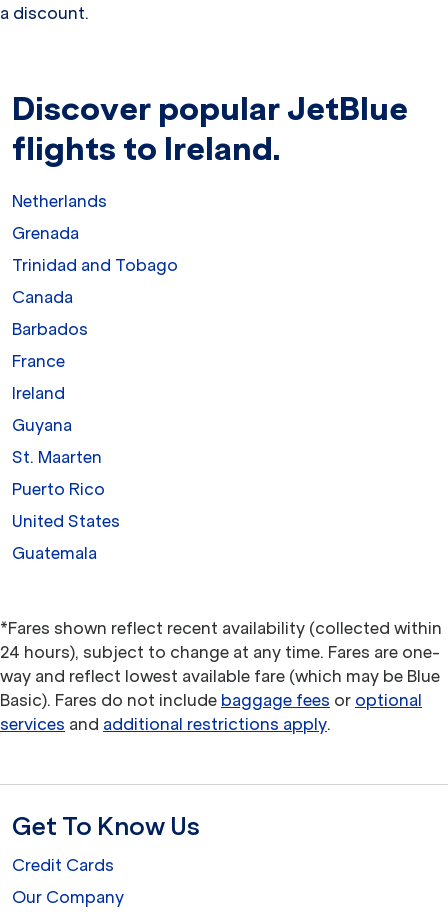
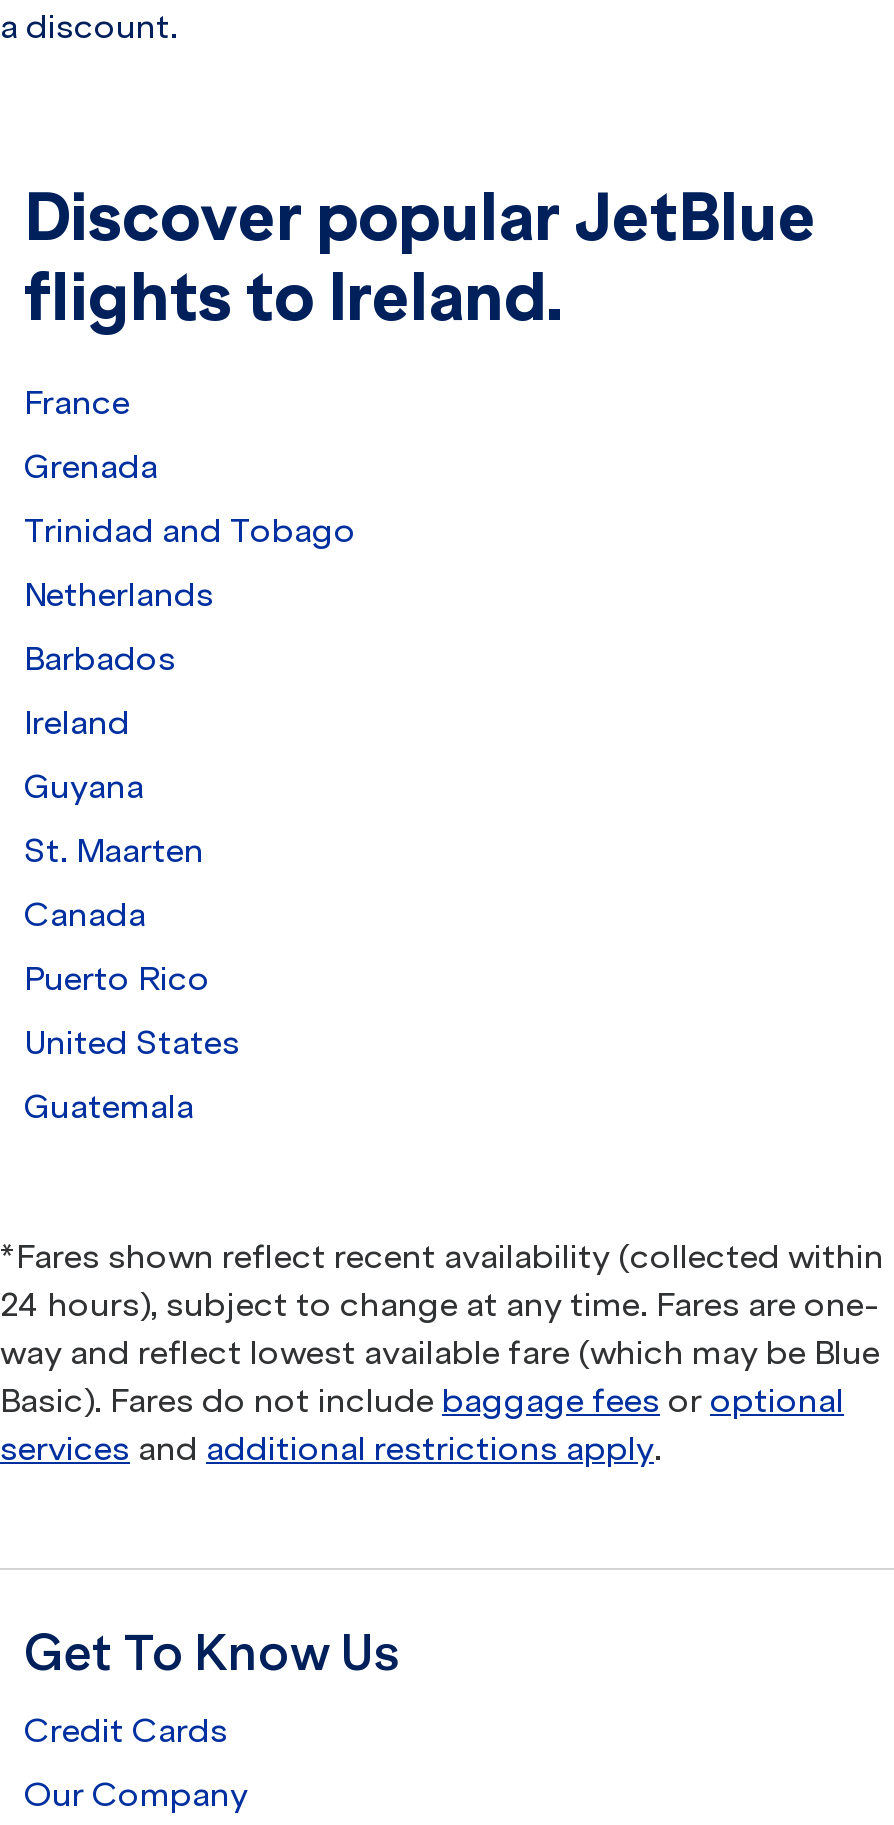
moved down: Netherlands

moved down: Canada

moved up: France

moved up: Ireland | Guyana | St. Maarten
